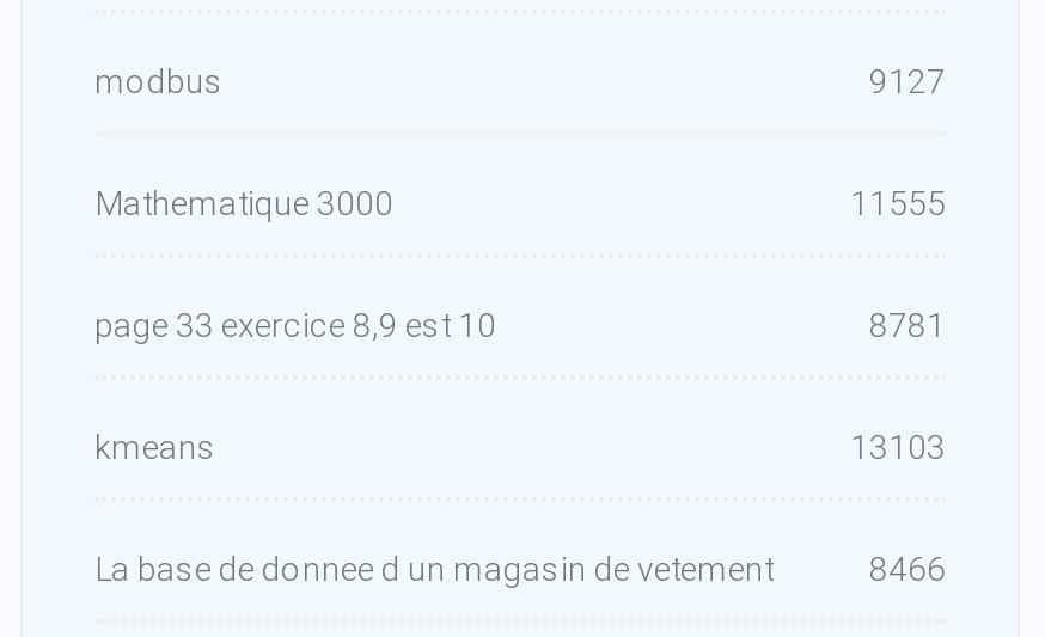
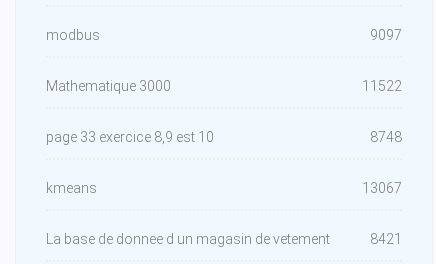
- 9127
+ 9097

- 11555
+ 11522

- 8781
+ 8748

- 13103
+ 13067

- 8466
+ 8421
